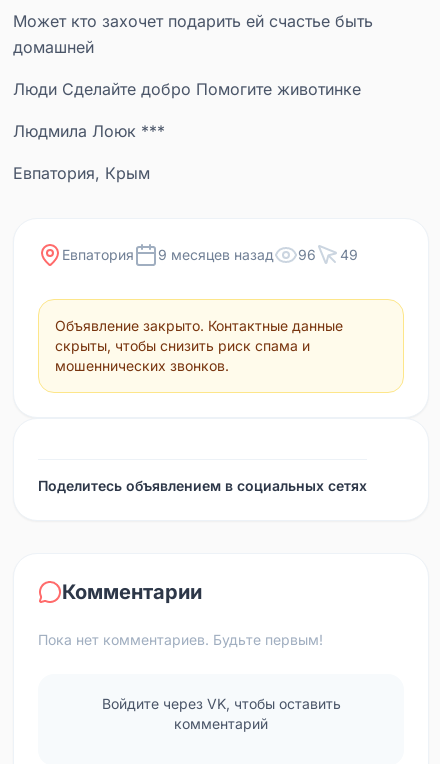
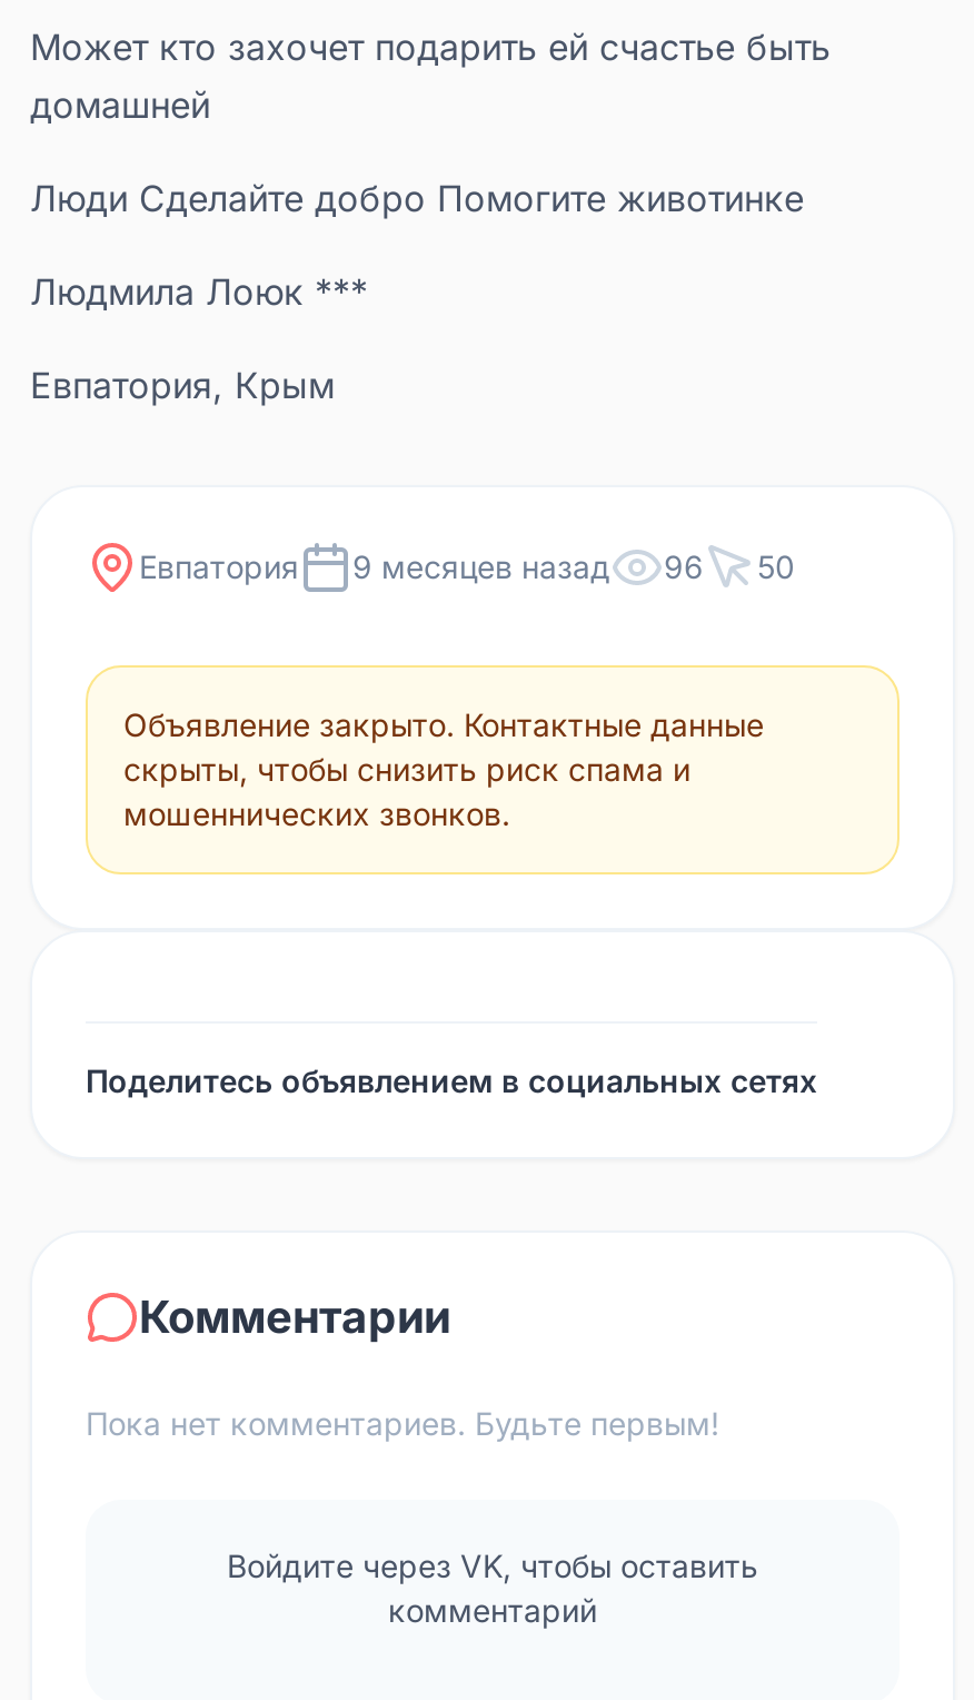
- Евпатория 9 месяцев назад 96 49
+ Евпатория 9 месяцев назад 96 50
